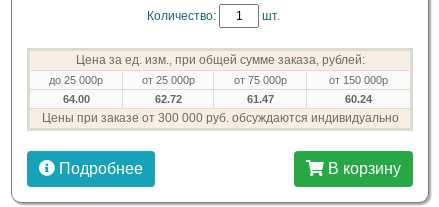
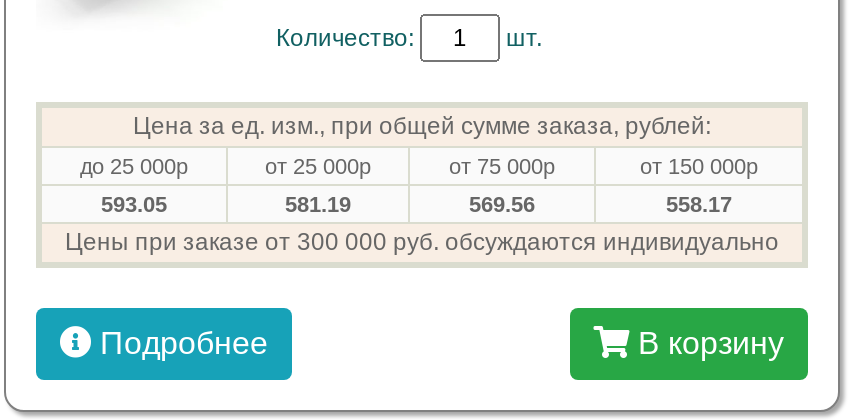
- 64.00
+ 593.05

- 62.72
+ 581.19

- 61.47
+ 569.56

- 60.24
+ 558.17
